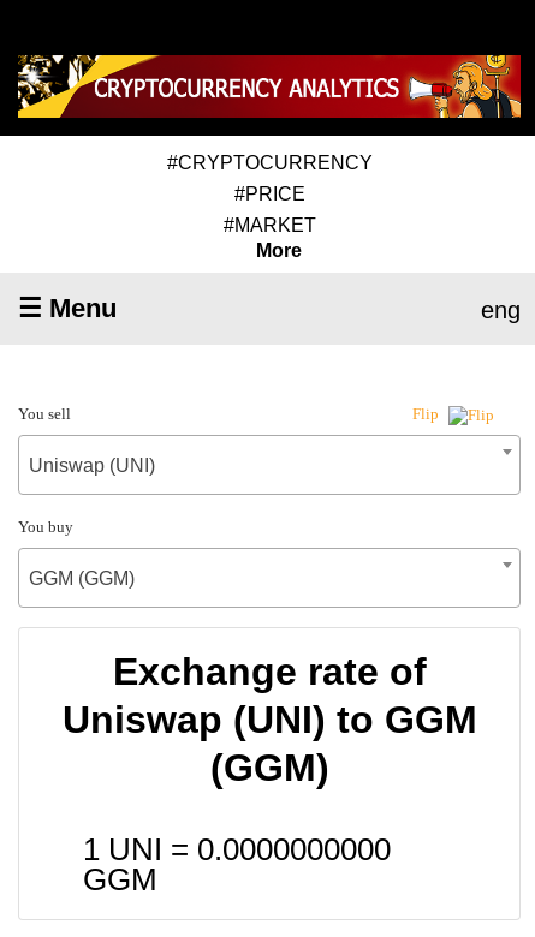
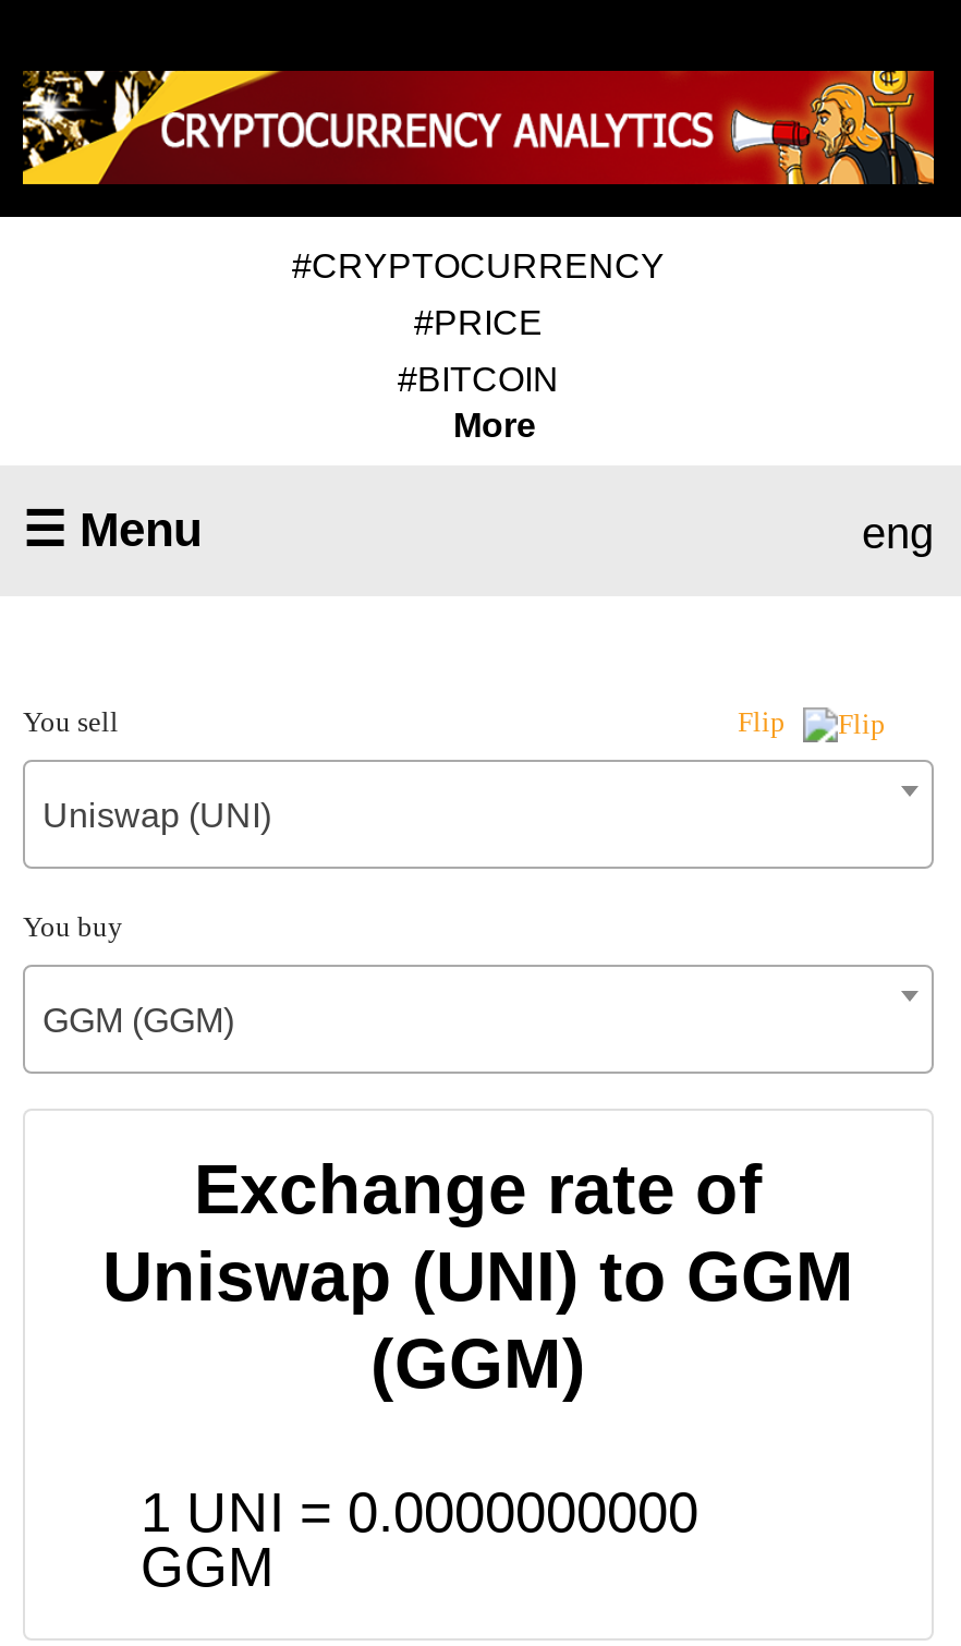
- #MARKET
+ #BITCOIN
